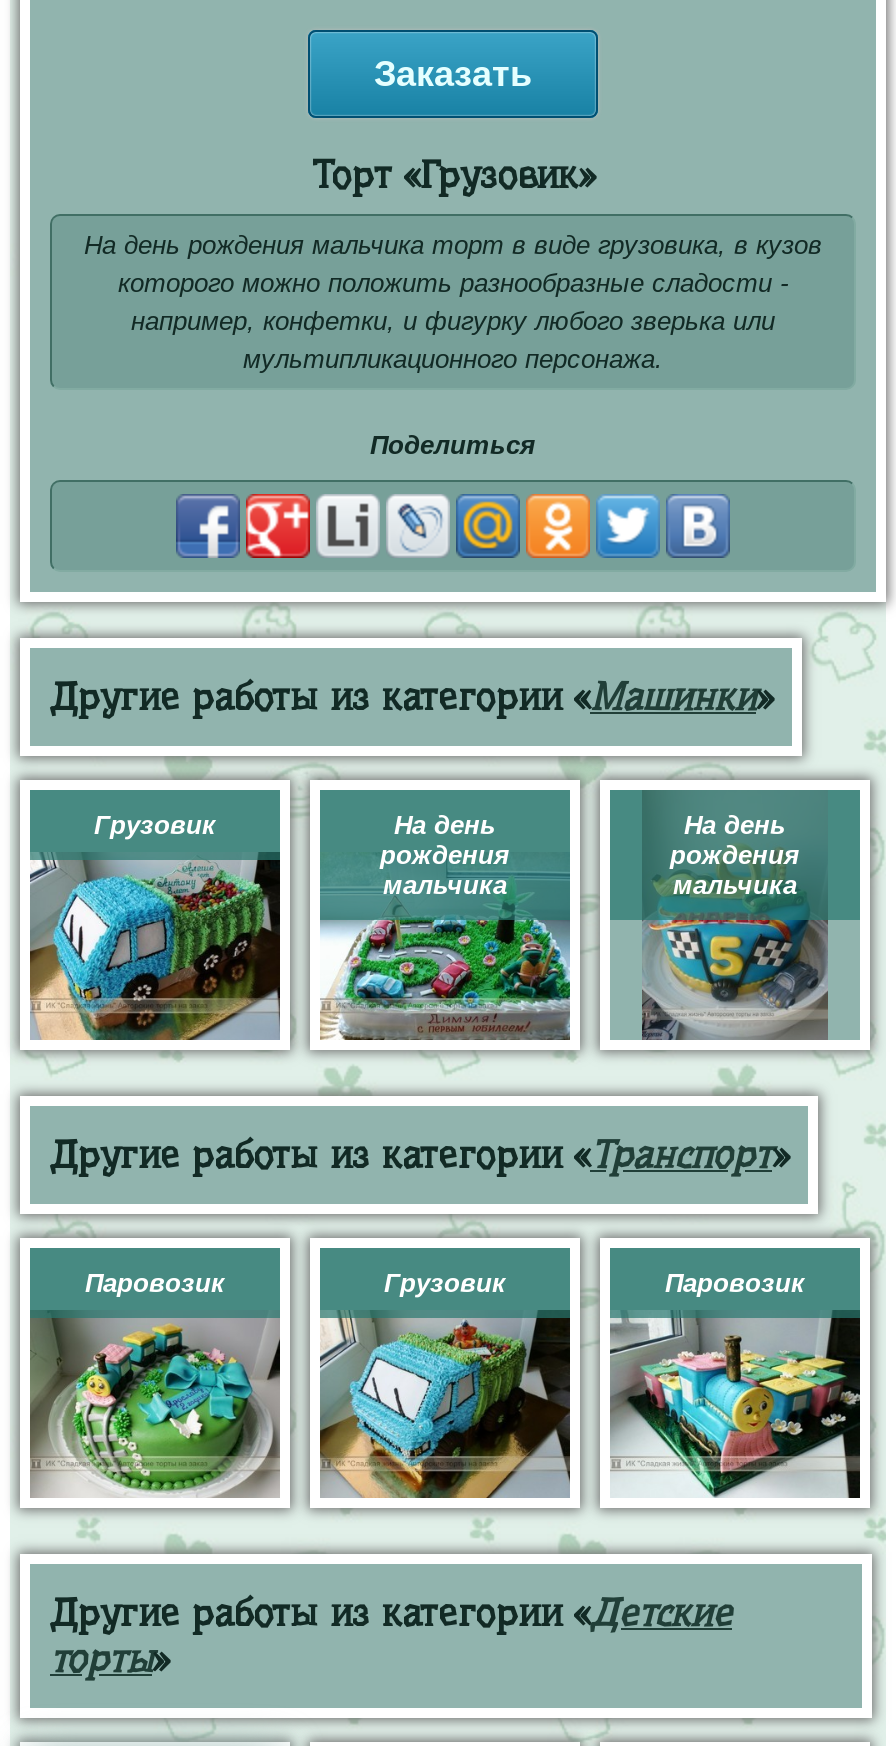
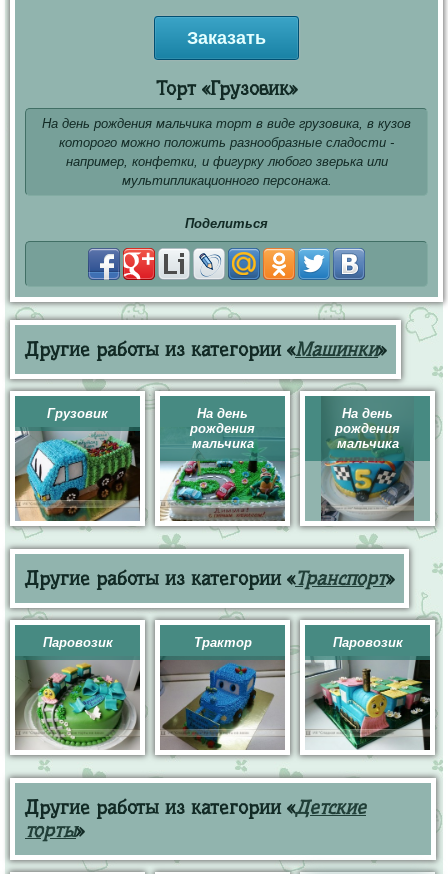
- Грузовик
+ Трактор

- [image]
+ [image]
